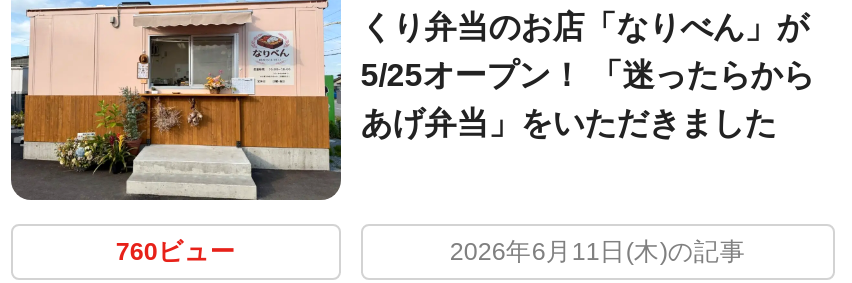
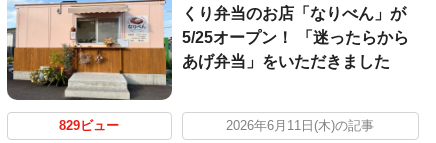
- 760ビュー
+ 829ビュー
